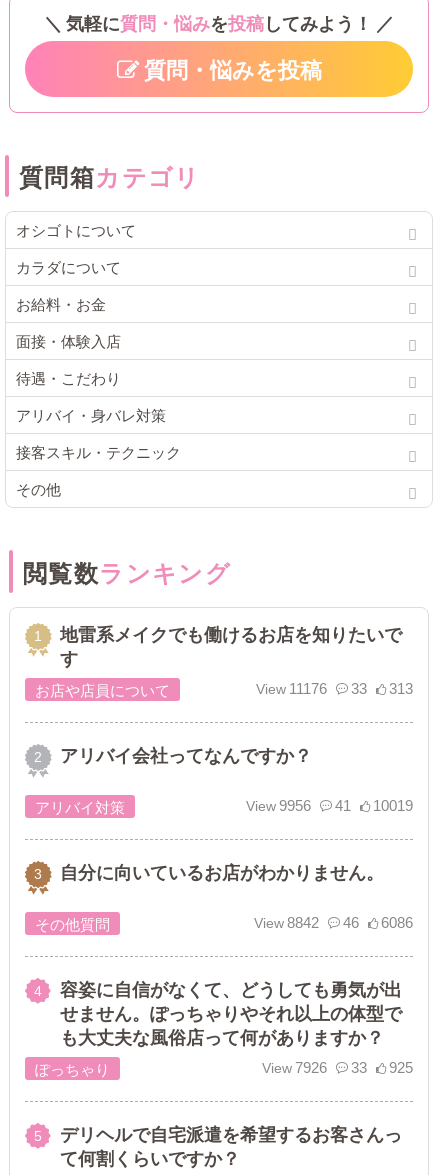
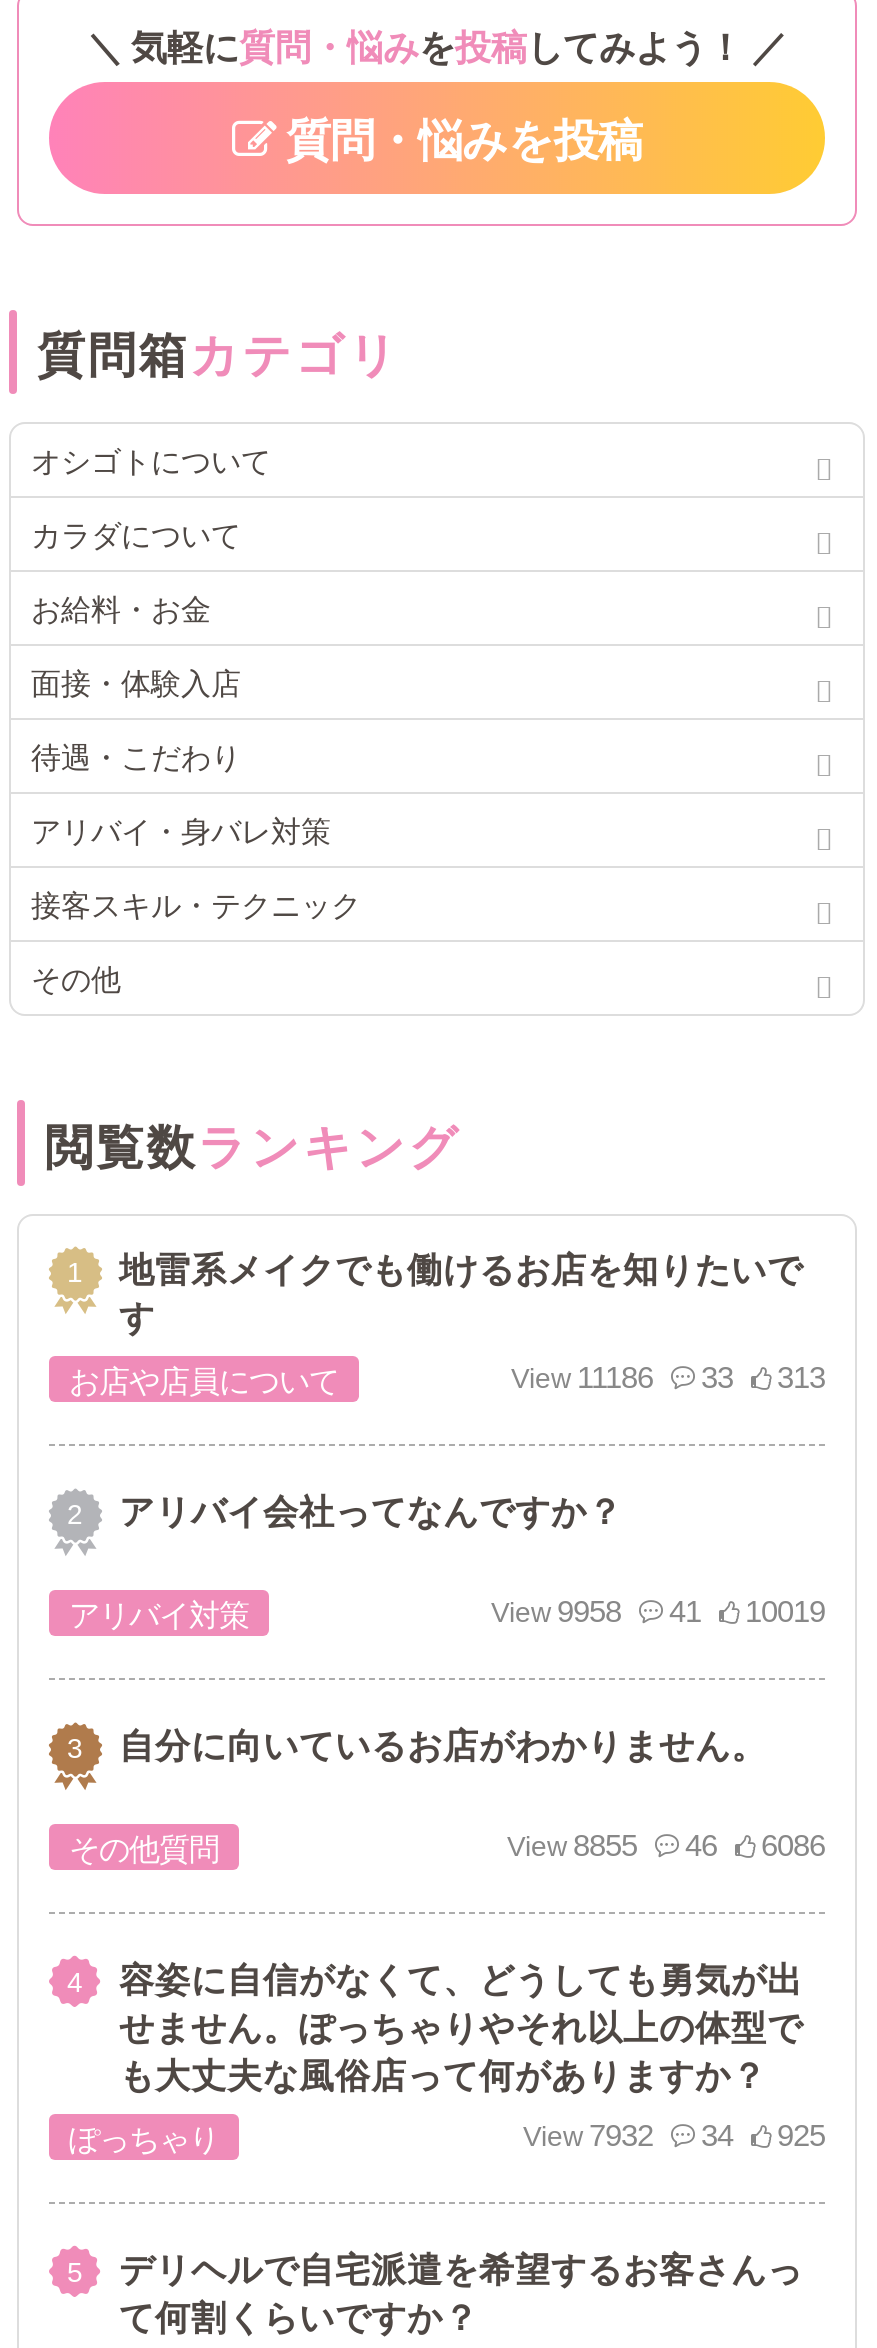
- 11176 33 313
+ 11186 33 313

- 9956 41 10019
+ 9958 41 10019

- 8842 46 6086
+ 8855 46 6086

- 7926
+ 7932

- 33
+ 34
